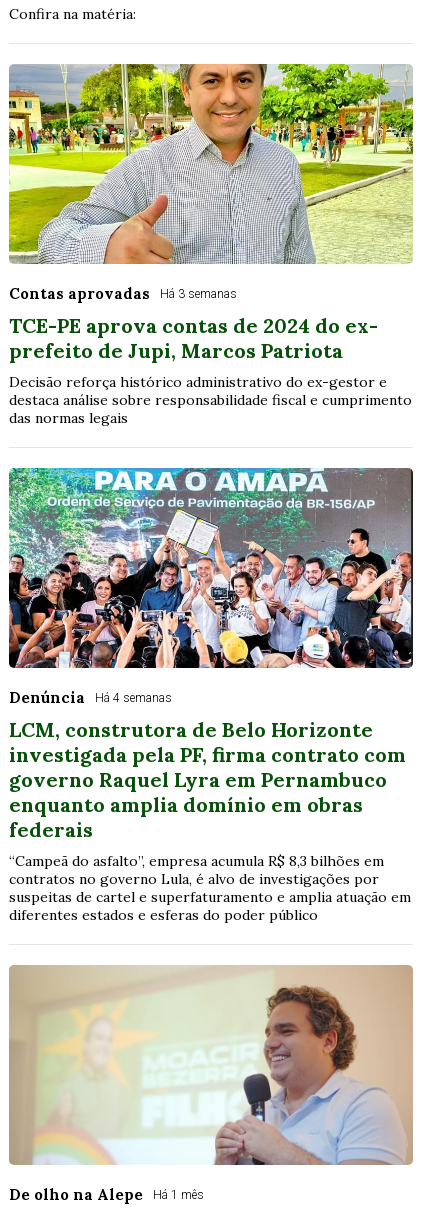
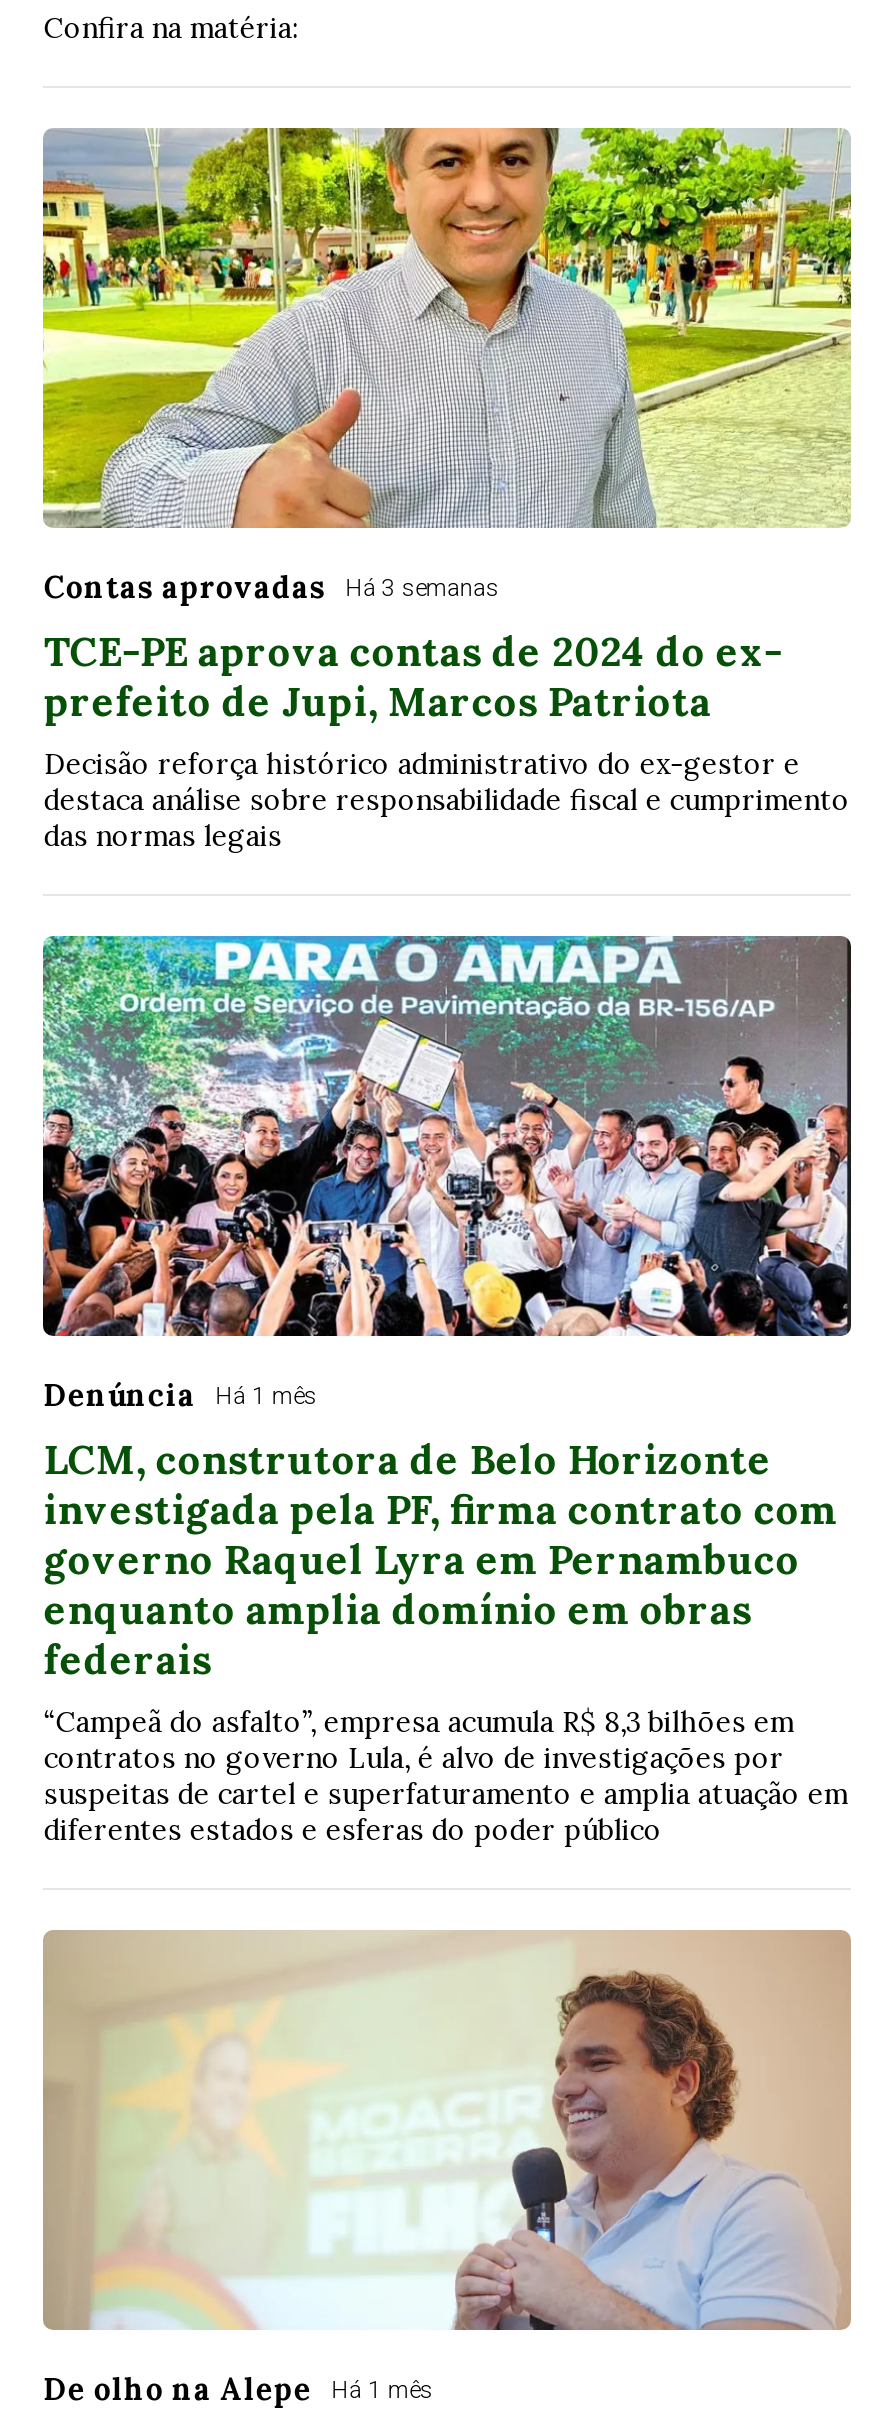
- Denúncia Há 4 semanas
+ Denúncia Há 1 mês
